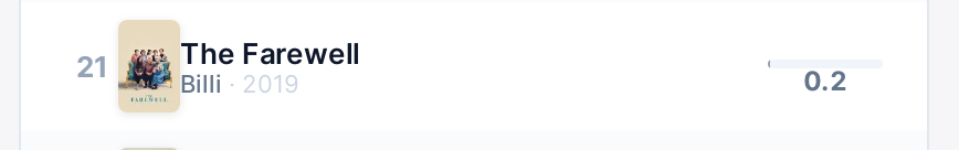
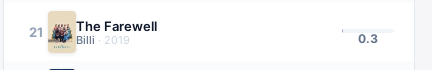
- 0.2
+ 0.3
